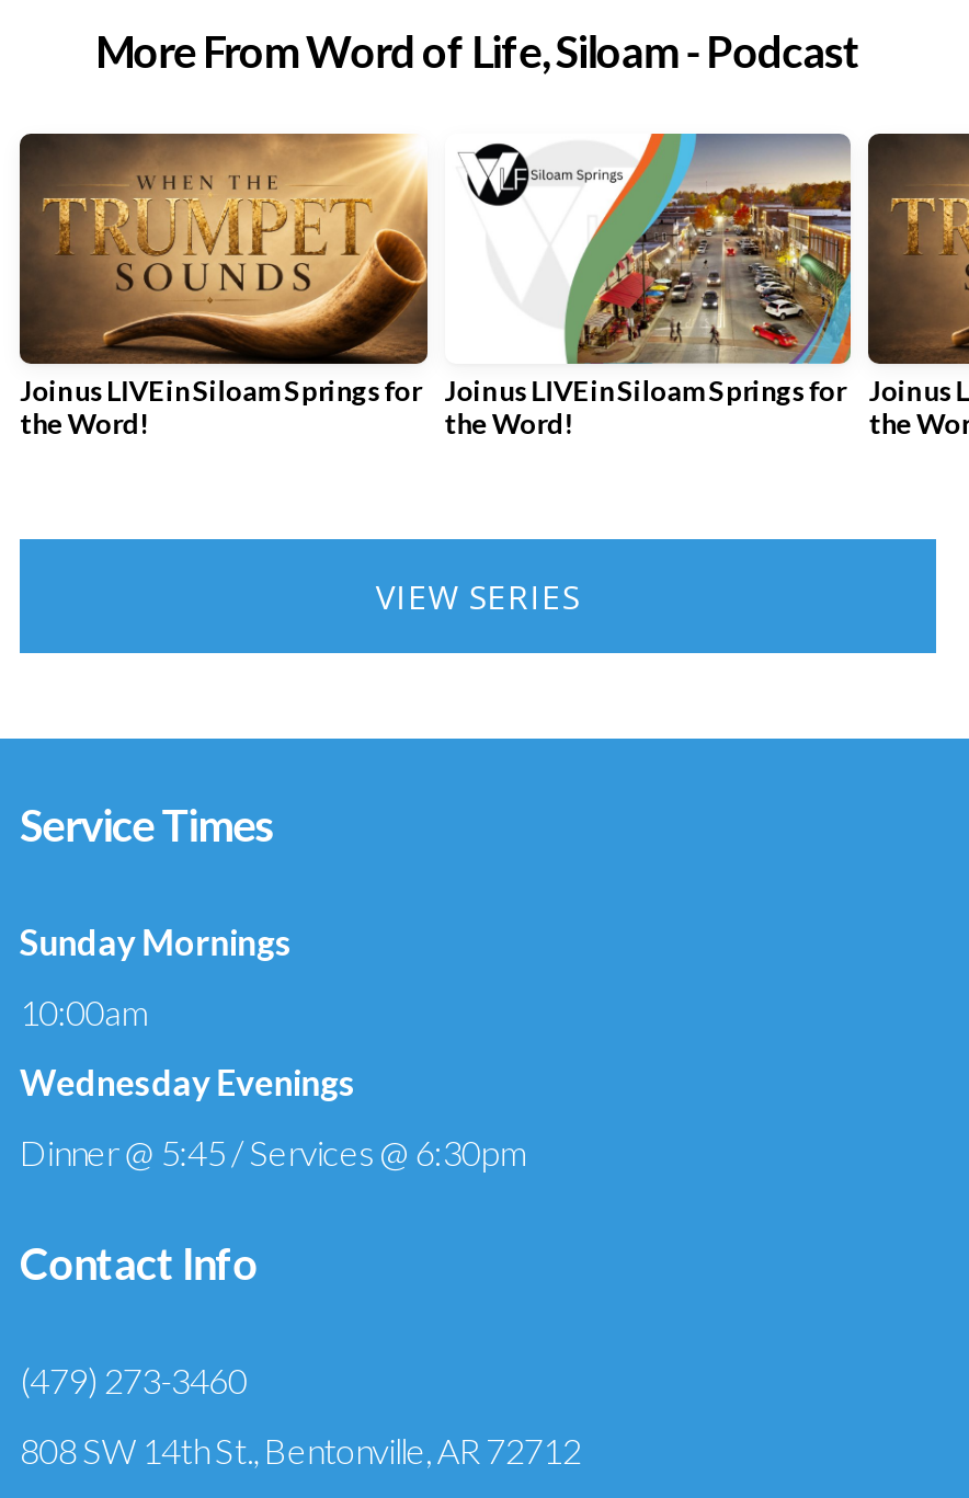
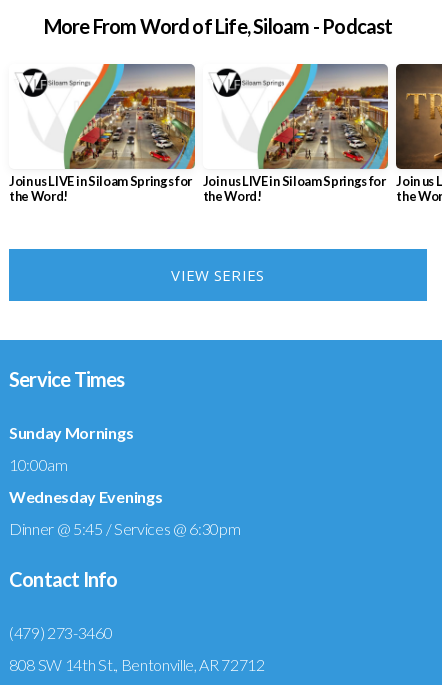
- [image]
+ [image]
